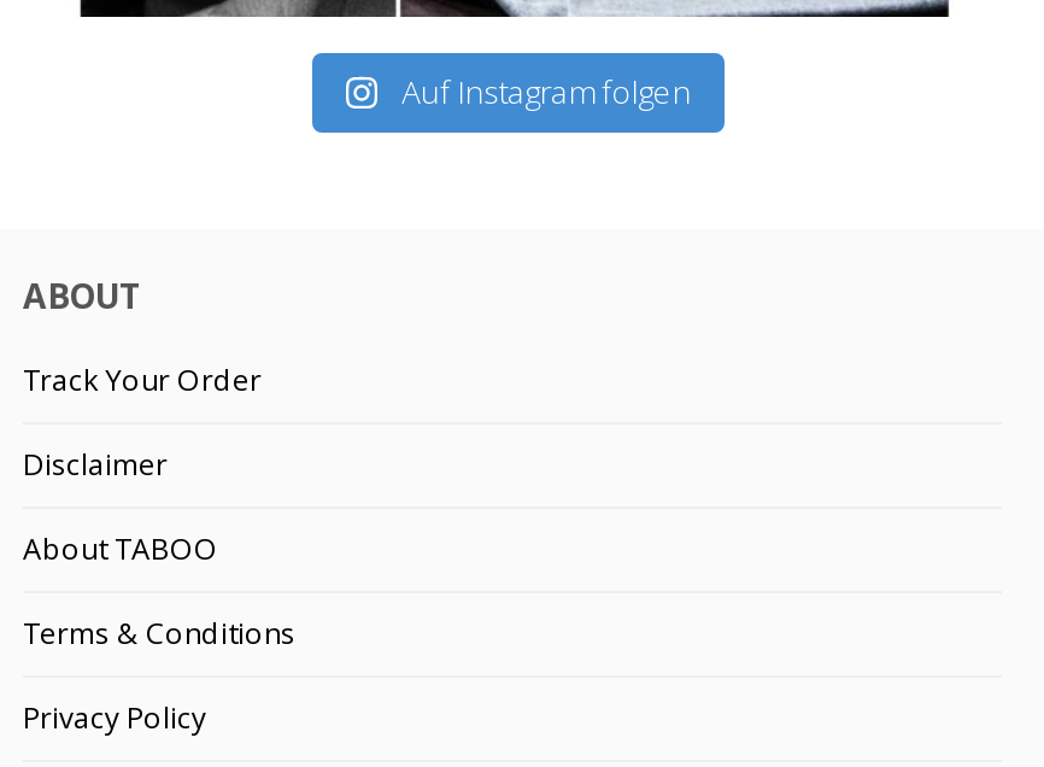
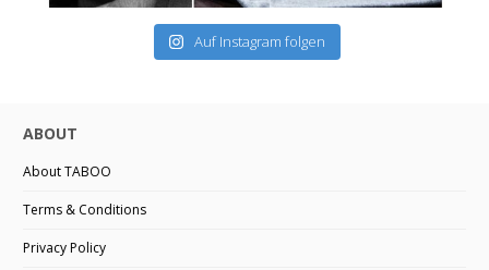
- Track Your Order
- Disclaimer
